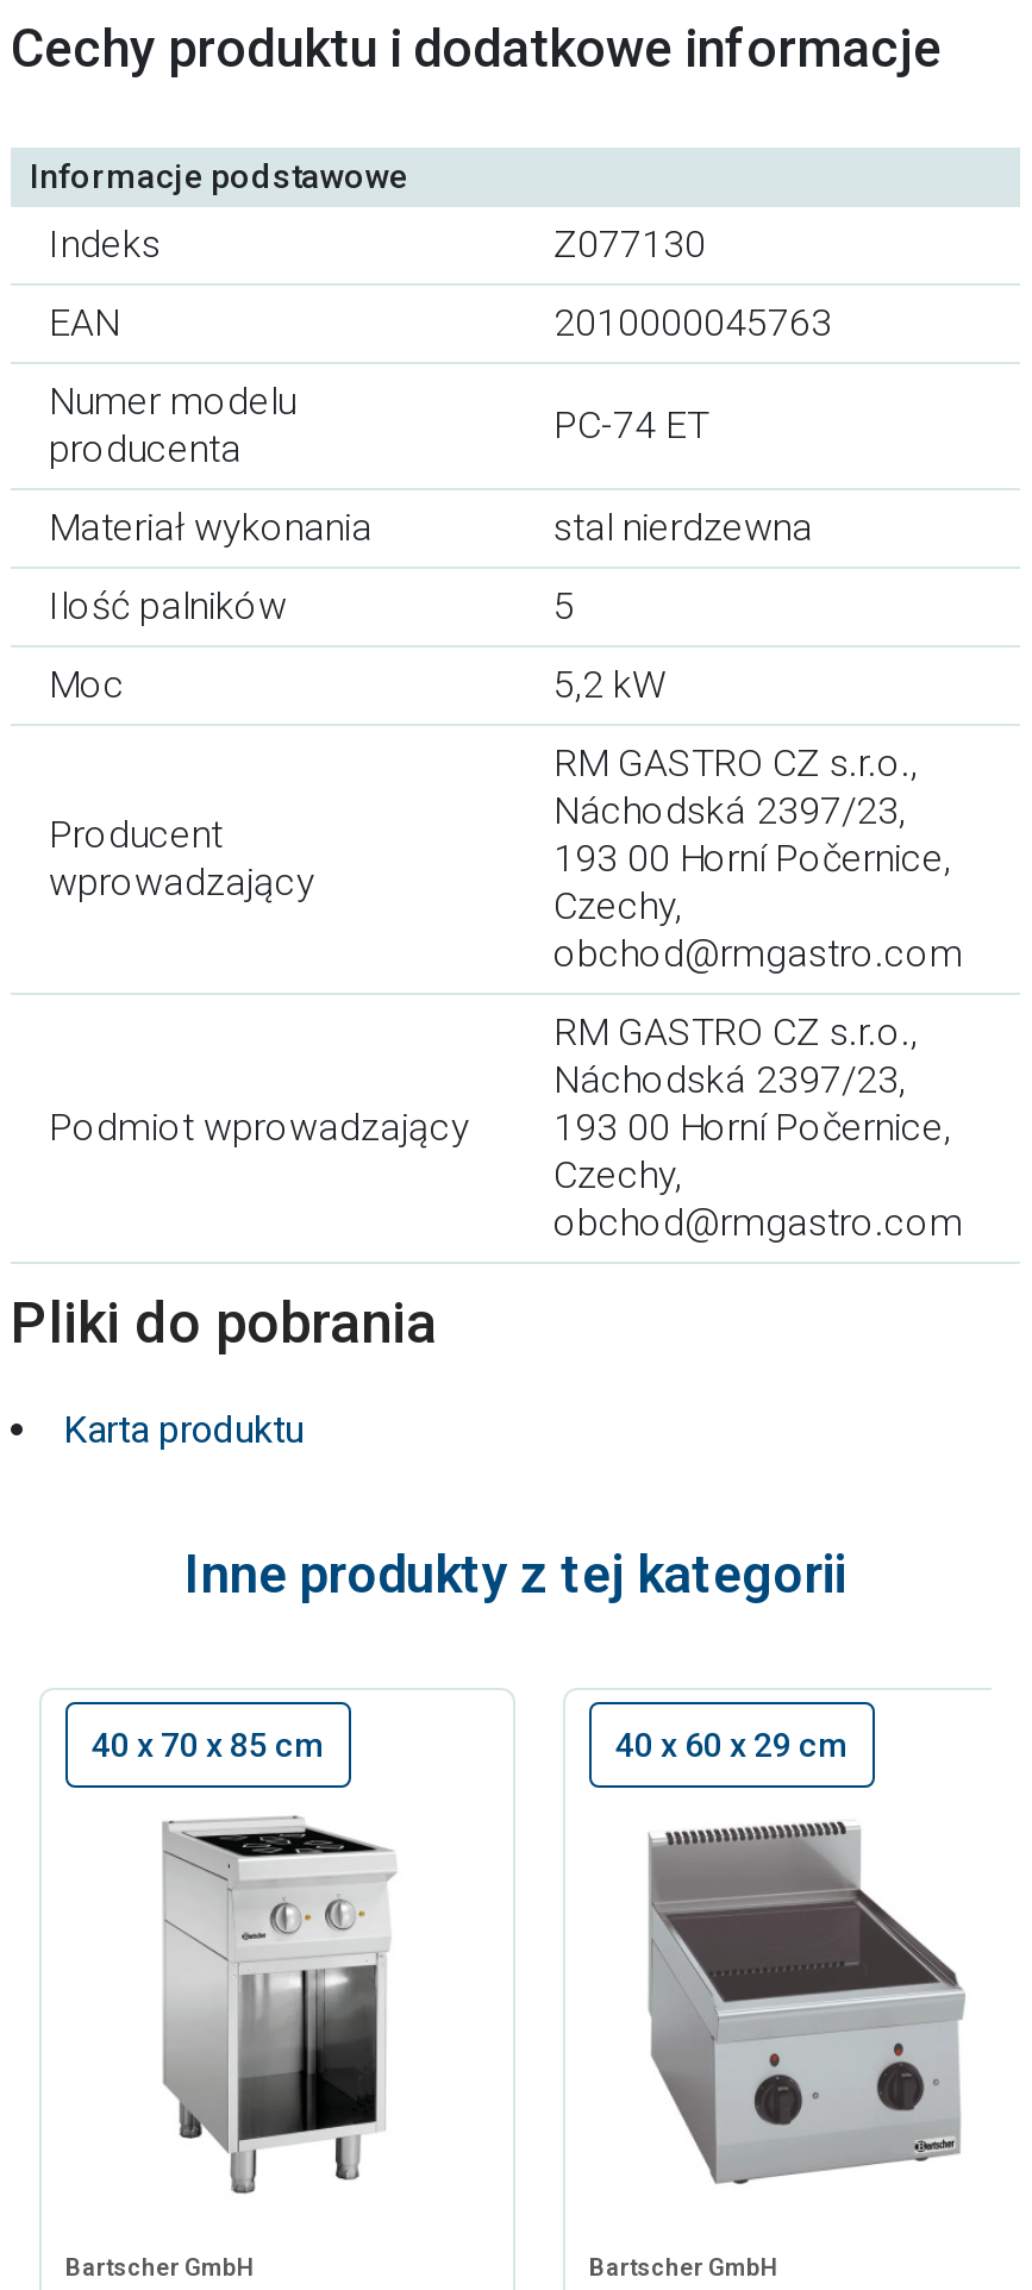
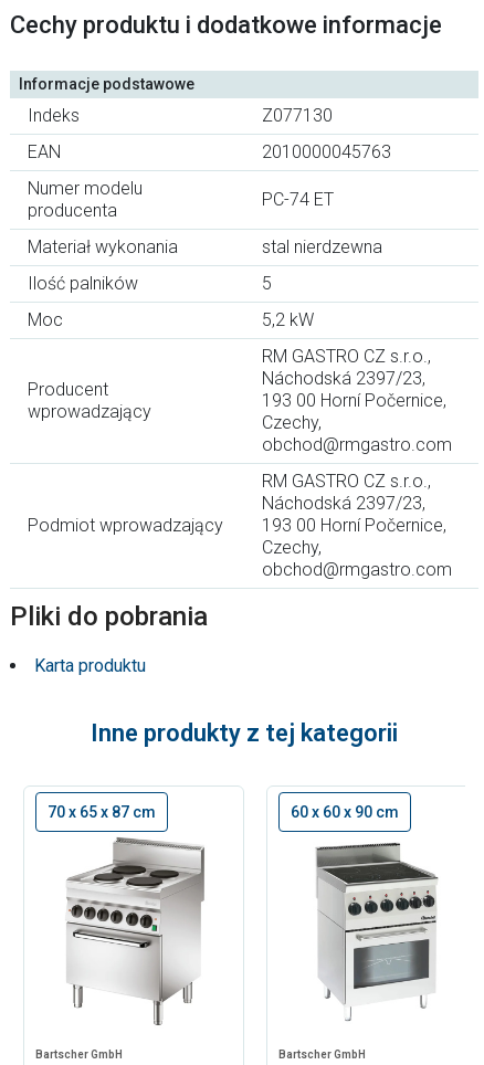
- 40 x 70 x 85 cm
+ 70 x 65 x 87 cm

- 40 x 60 x 29 cm
+ 60 x 60 x 90 cm

- [image]
+ [image]

- [image]
+ [image]
